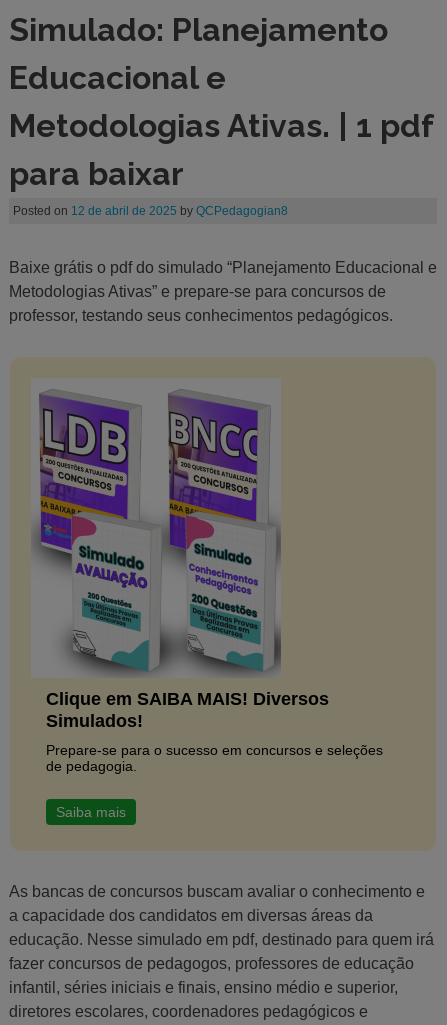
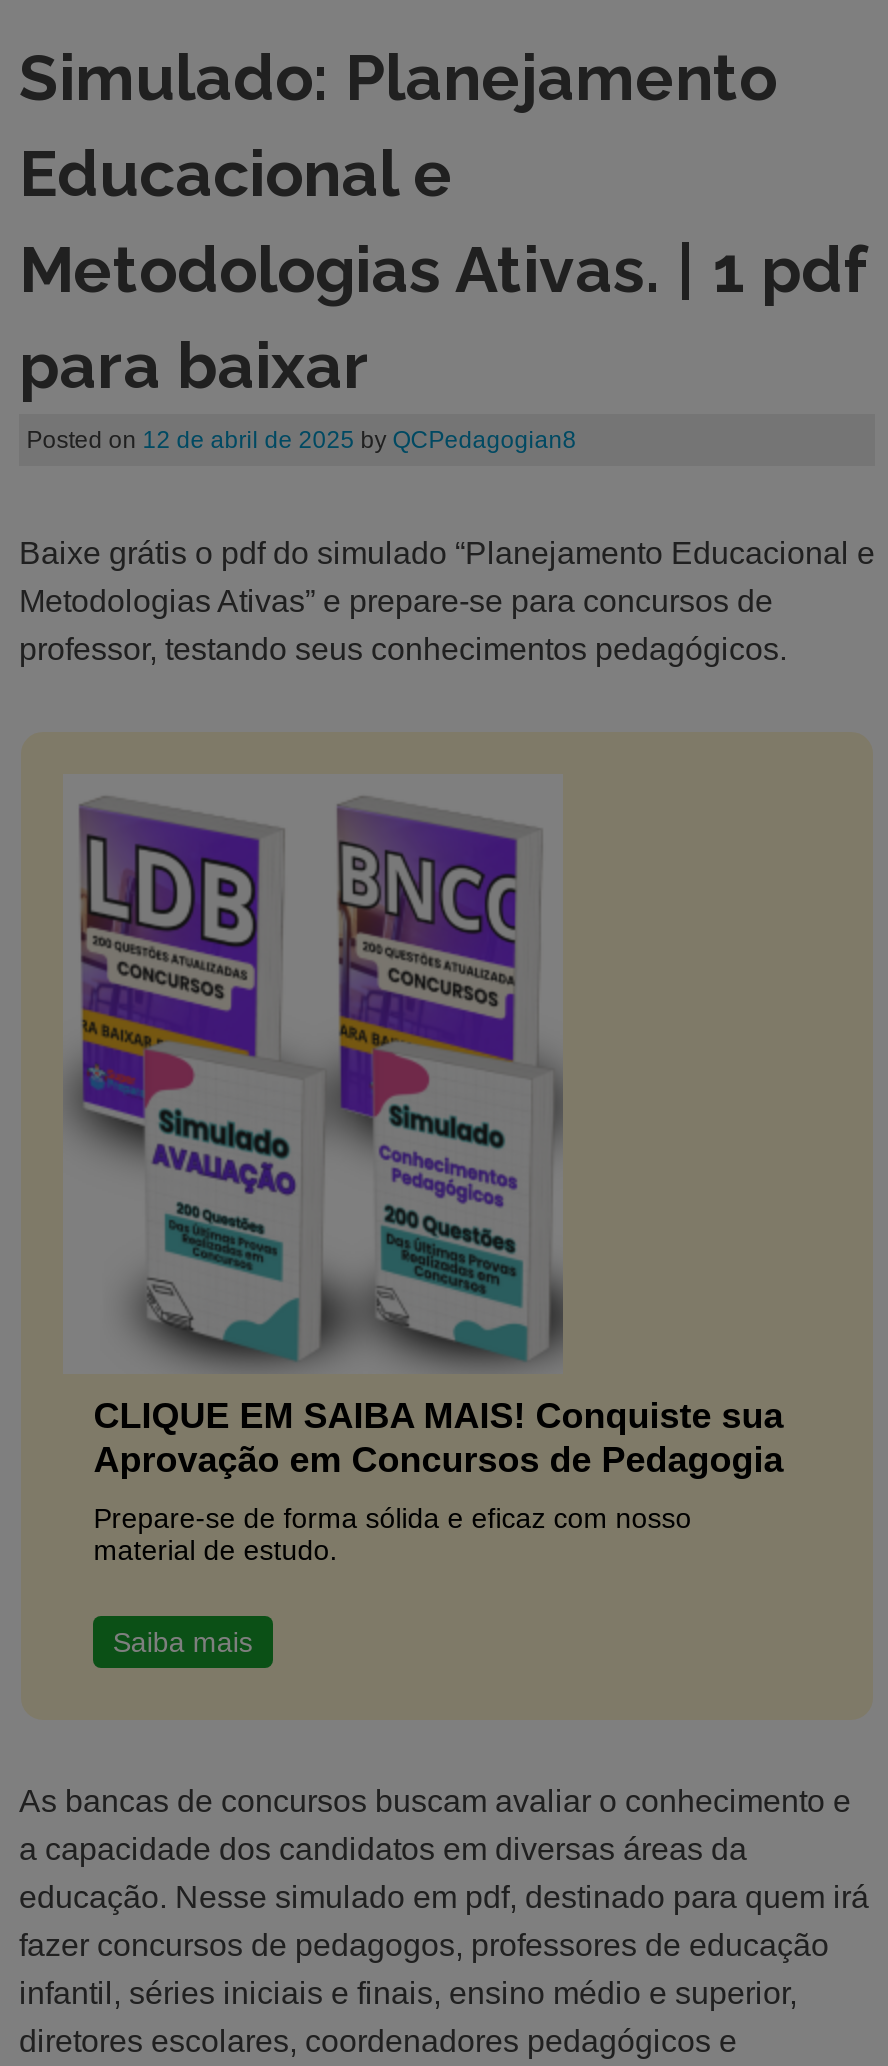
- Clique em SAIBA MAIS! Diversos
- Simulados!
+ CLIQUE EM SAIBA MAIS! Conquiste sua
+ Aprovação em Concursos de Pedagogia

- Prepare-se para o sucesso em concursos e seleções
- de pedagogia.
+ Prepare-se de forma sólida e eficaz com nosso
+ material de estudo.
